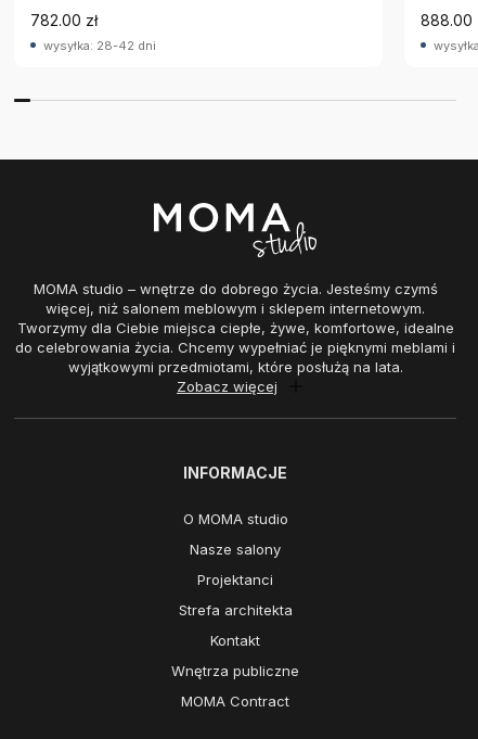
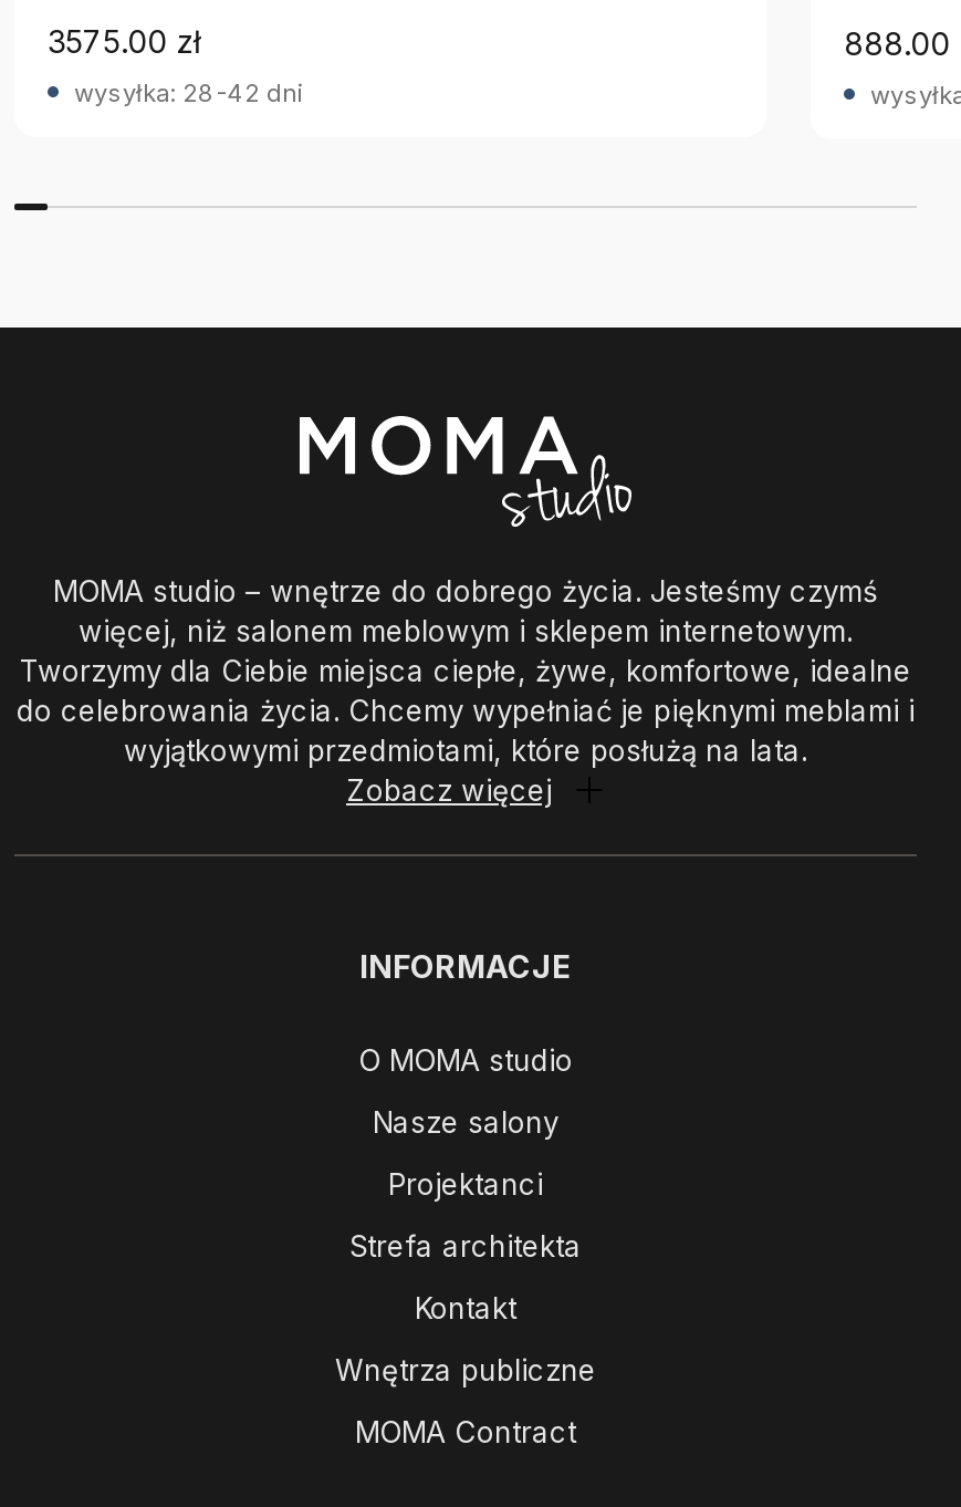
- 782.00 zł
+ 3575.00 zł
